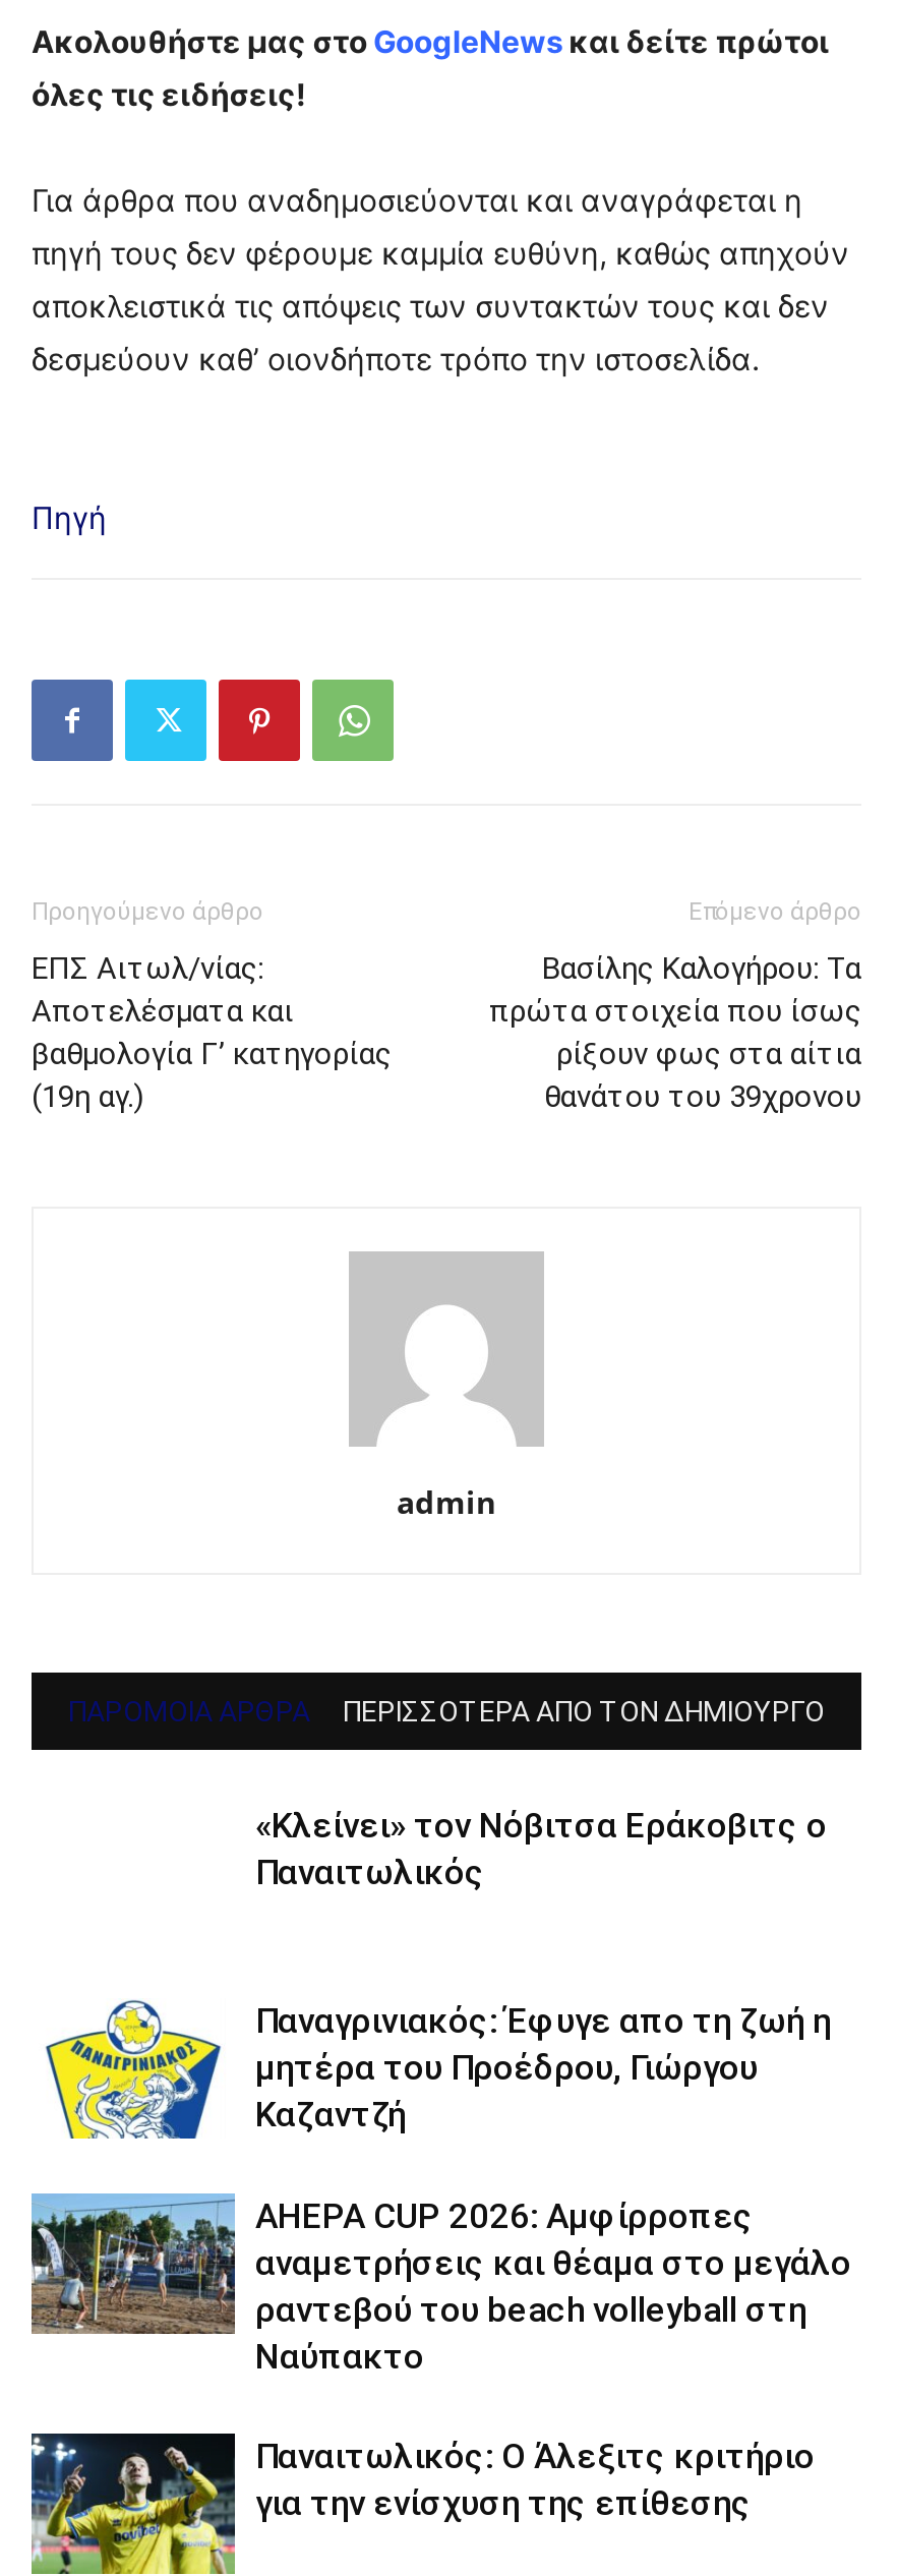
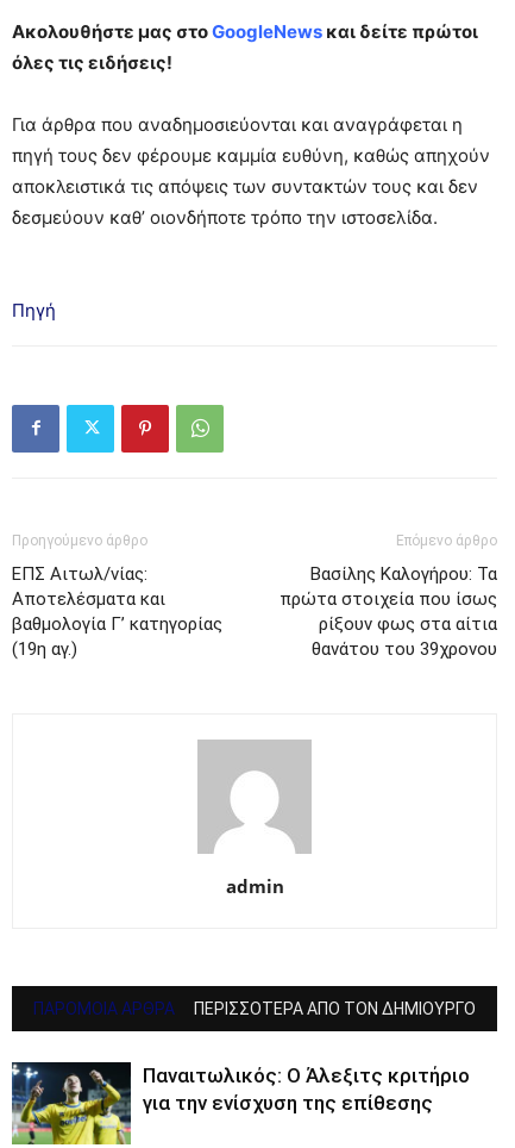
- «Κλείνει» τον Νόβιτσα Εράκοβιτς ο
- Παναιτωλικός

- [image]
- Παναγρινιακός: Έφυγε απο τη ζωή η
- μητέρα του Προέδρου, Γιώργου
- Καζαντζή
- AHEPA CUP 2026: Αμφίρροπες
- αναμετρήσεις και θέαμα στο μεγάλο
- ραντεβού του beach volleyball στη
- Ναύπακτο

- [image]
